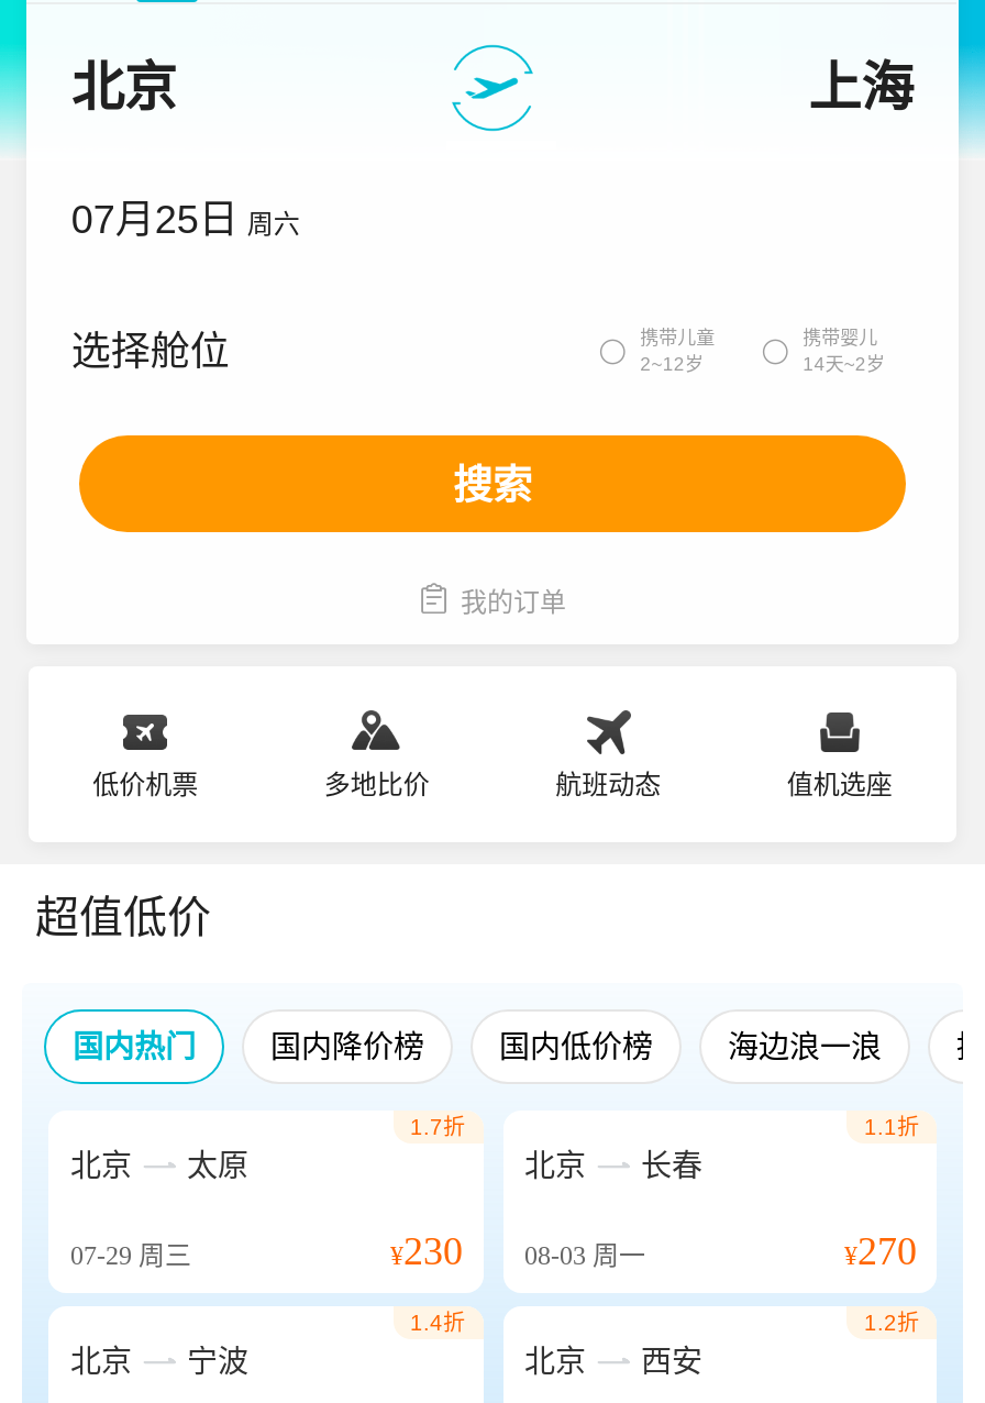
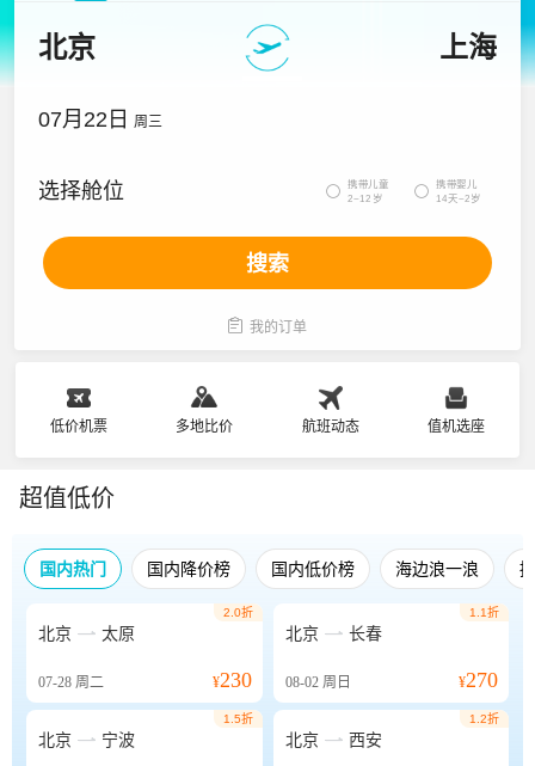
- 07月25日 周六
+ 07月22日 周三

- 1.7折
+ 2.0折

- 07-29周三
+ 07-28周二

- ¥230 08-03周一
+ ¥230 08-02周日

- 1.4折
+ 1.5折
